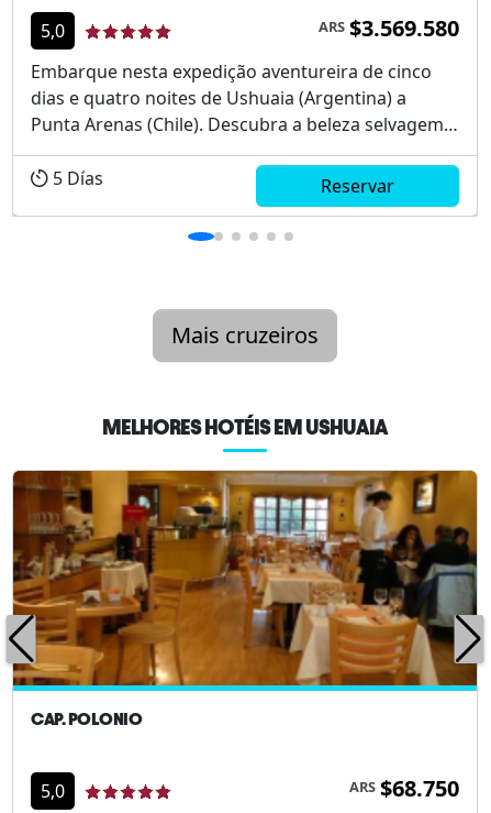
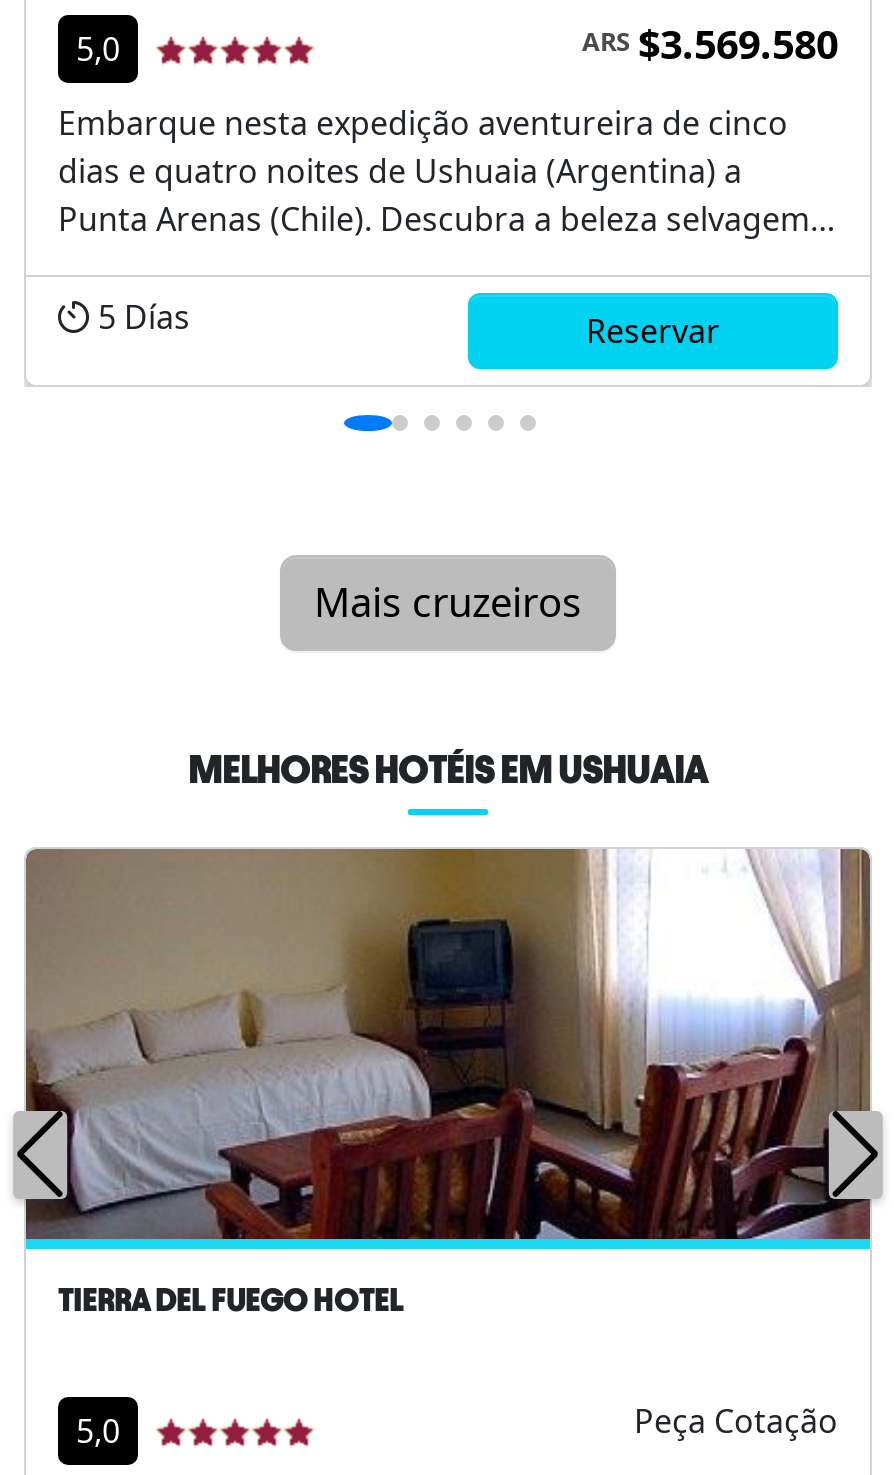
- [image]
- CAP. POLONIO
+ [image]
+ TIERRA DEL FUEGO HOTEL

- ARS $68.750
+ Peça Cotação
